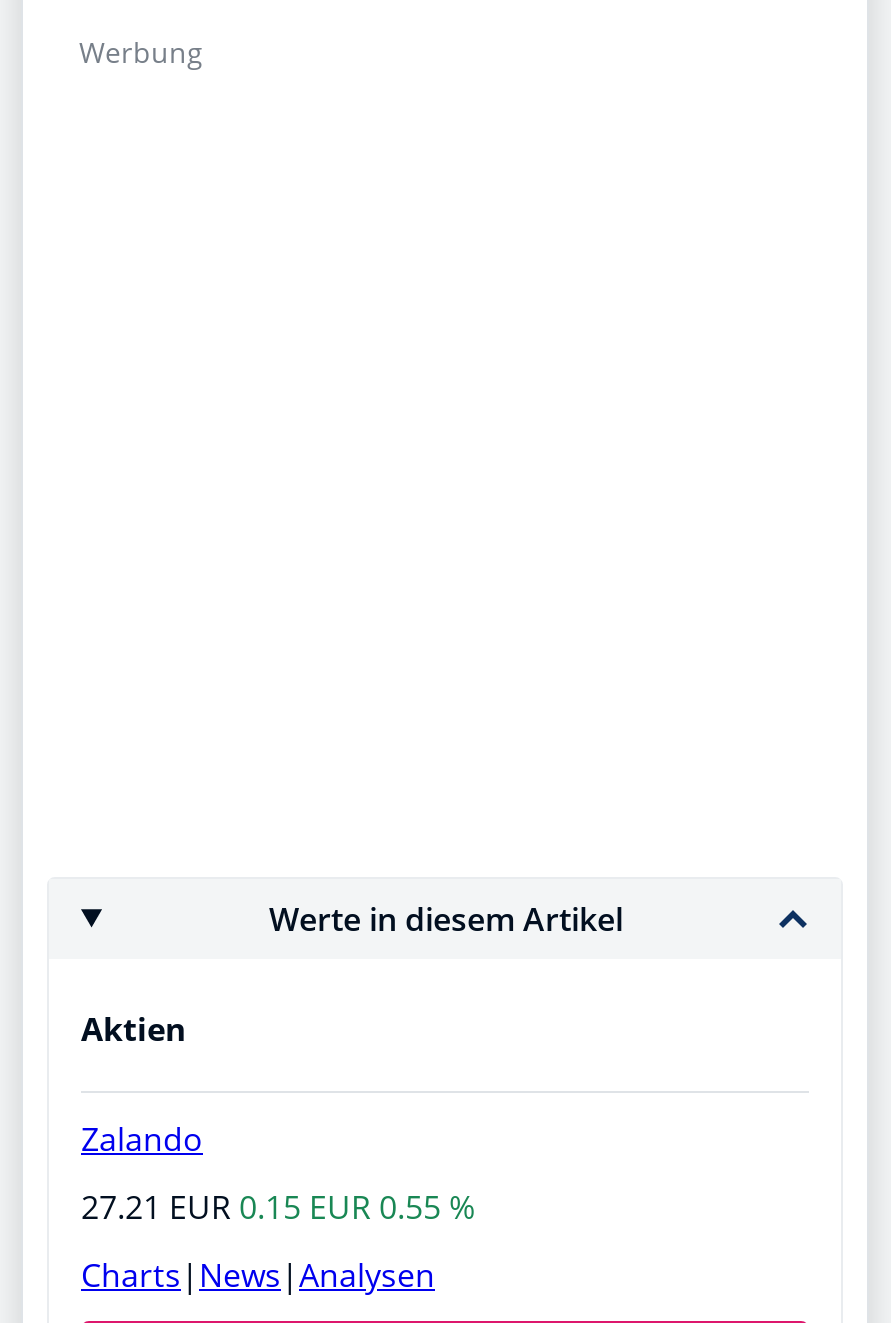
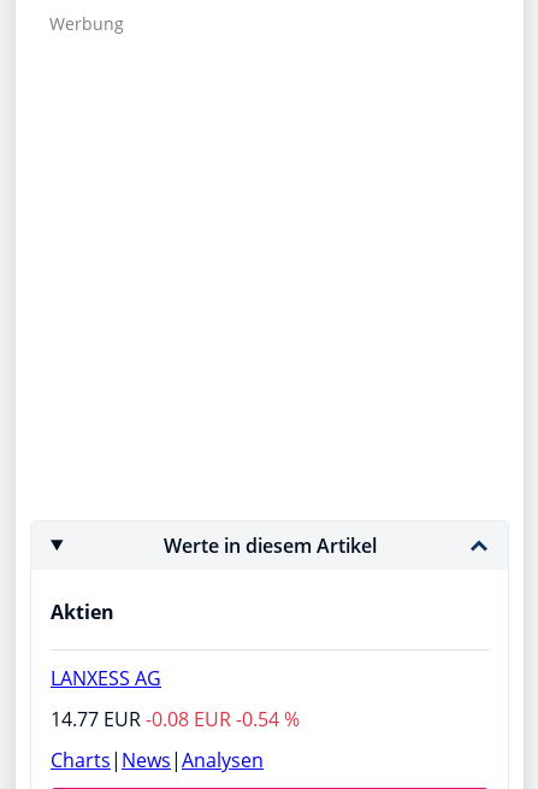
- Zalando
+ LANXESS AG

- 27.21 EUR 0.15 EUR 0.55 %
+ 14.77 EUR -0.08 EUR -0.54 %
